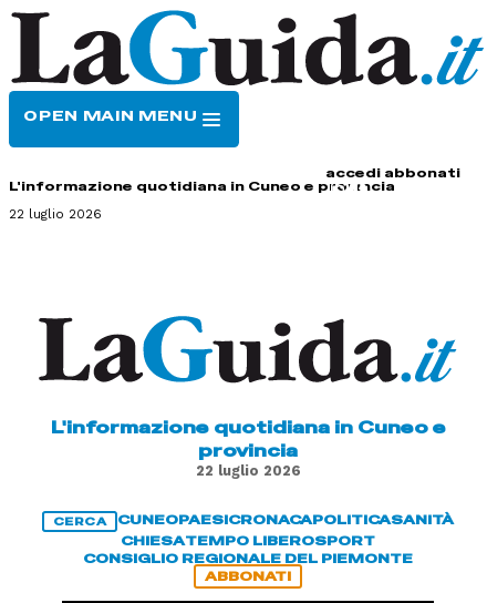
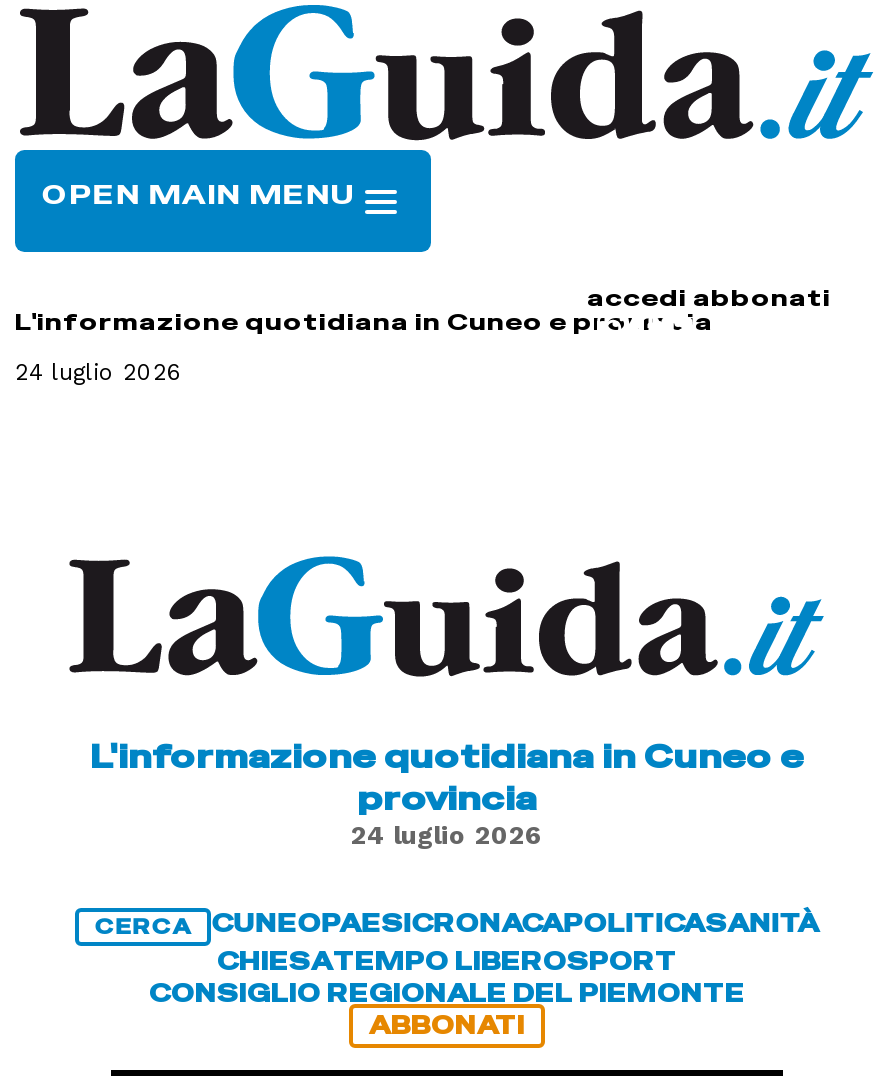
- 22 luglio 2026
+ 24 luglio 2026

- 22 luglio 2026
+ 24 luglio 2026
